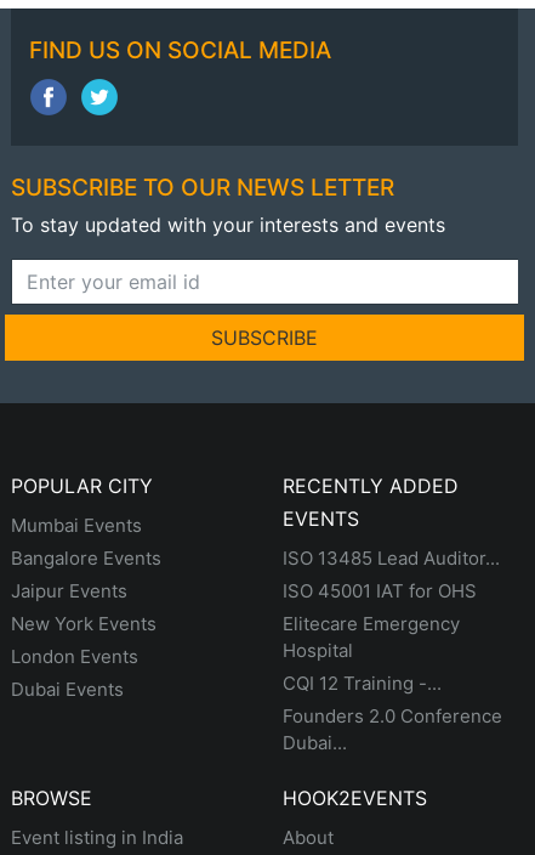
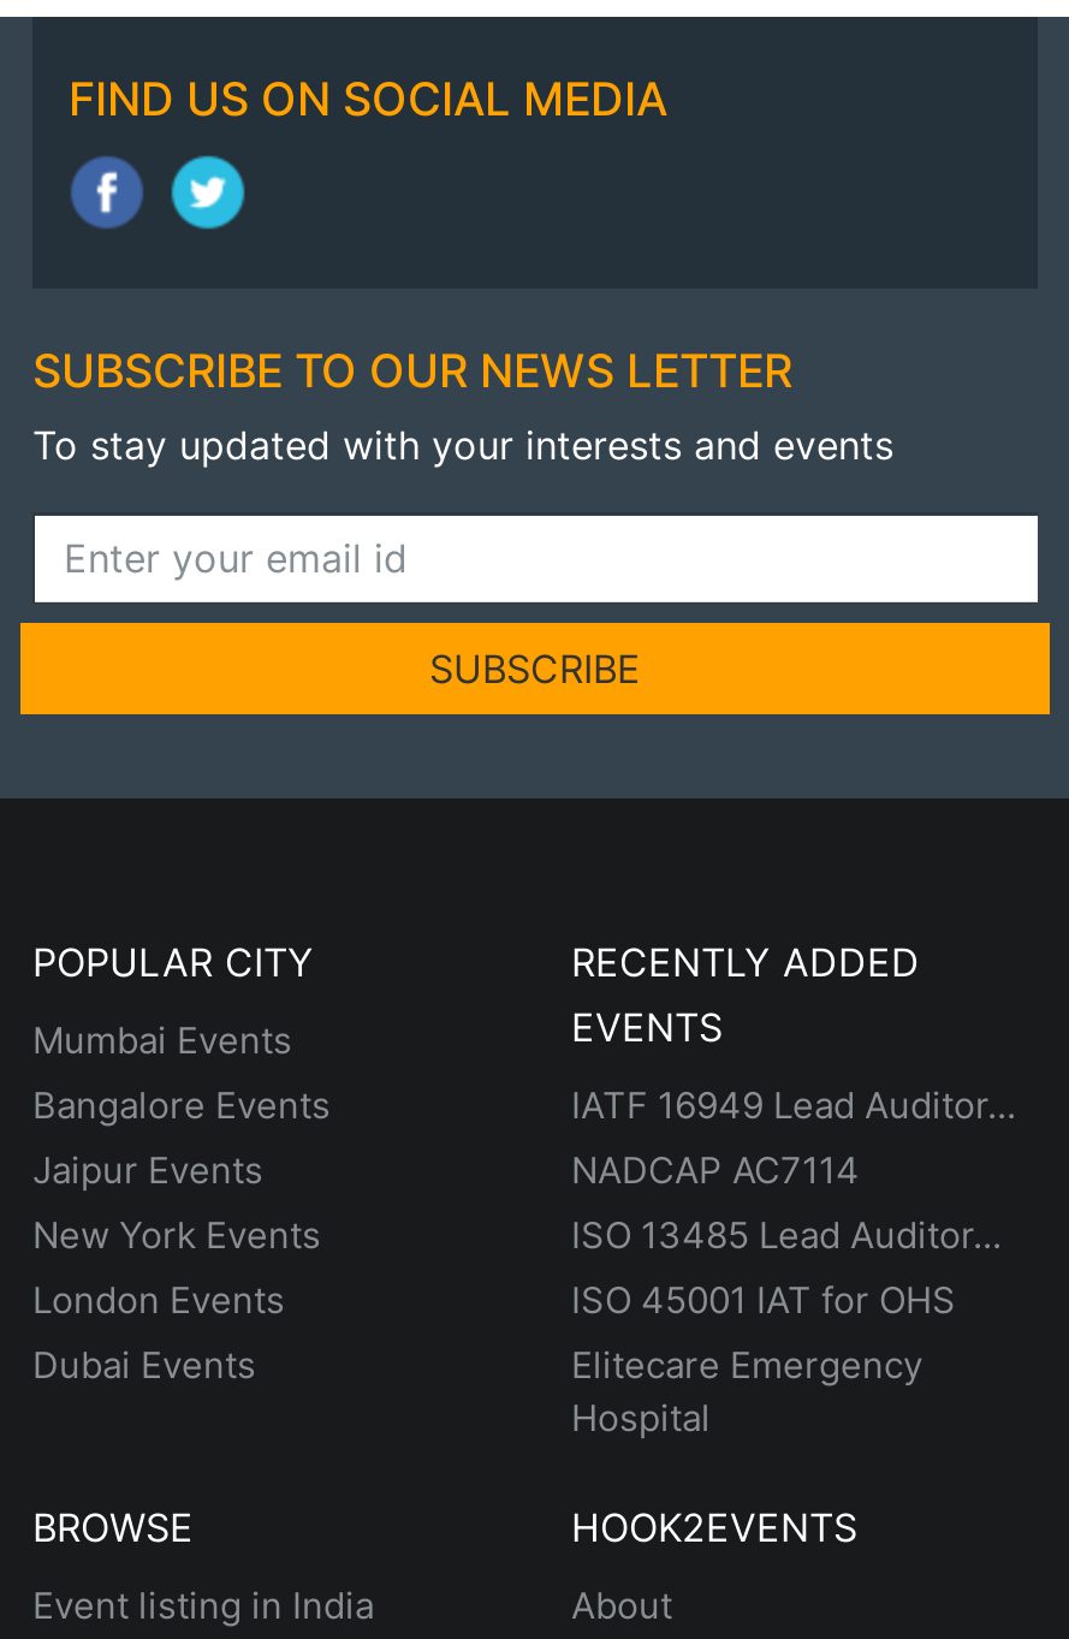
moved down: ISO 13485 Lead Auditor... | ISO 45001 IAT for OHS | Elitecare Emergency | Hospital

+ IATF 16949 Lead Auditor...
+ NADCAP AC7114

- CQI 12 Training -...
- Founders 2.0 Conference
- Dubai...
